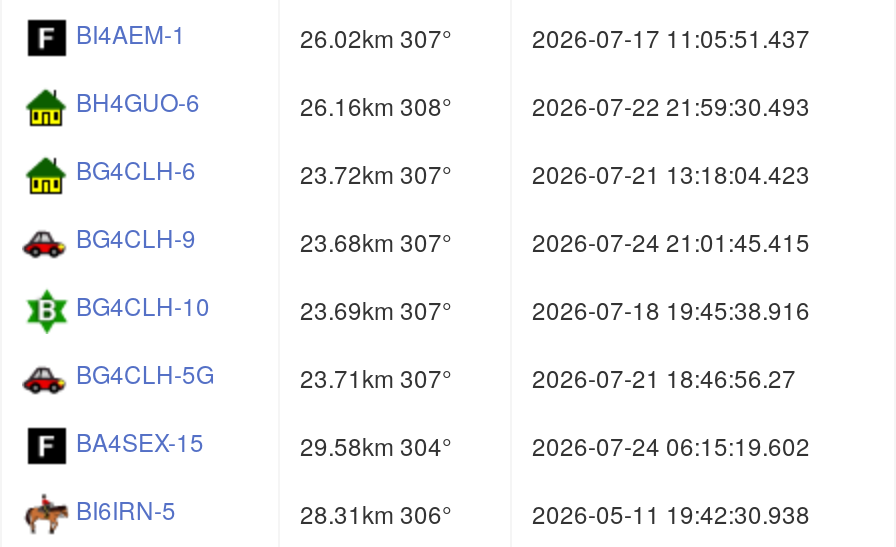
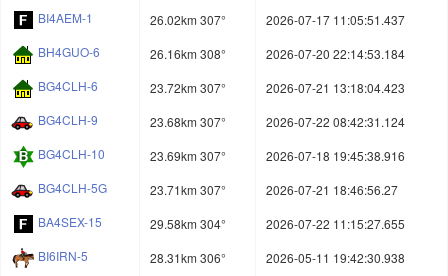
- 2026-07-22 21:59:30.493
+ 2026-07-20 22:14:53.184

- 2026-07-24 21:01:45.415
+ 2026-07-22 08:42:31.124

- 2026-07-24 06:15:19.602
+ 2026-07-22 11:15:27.655
